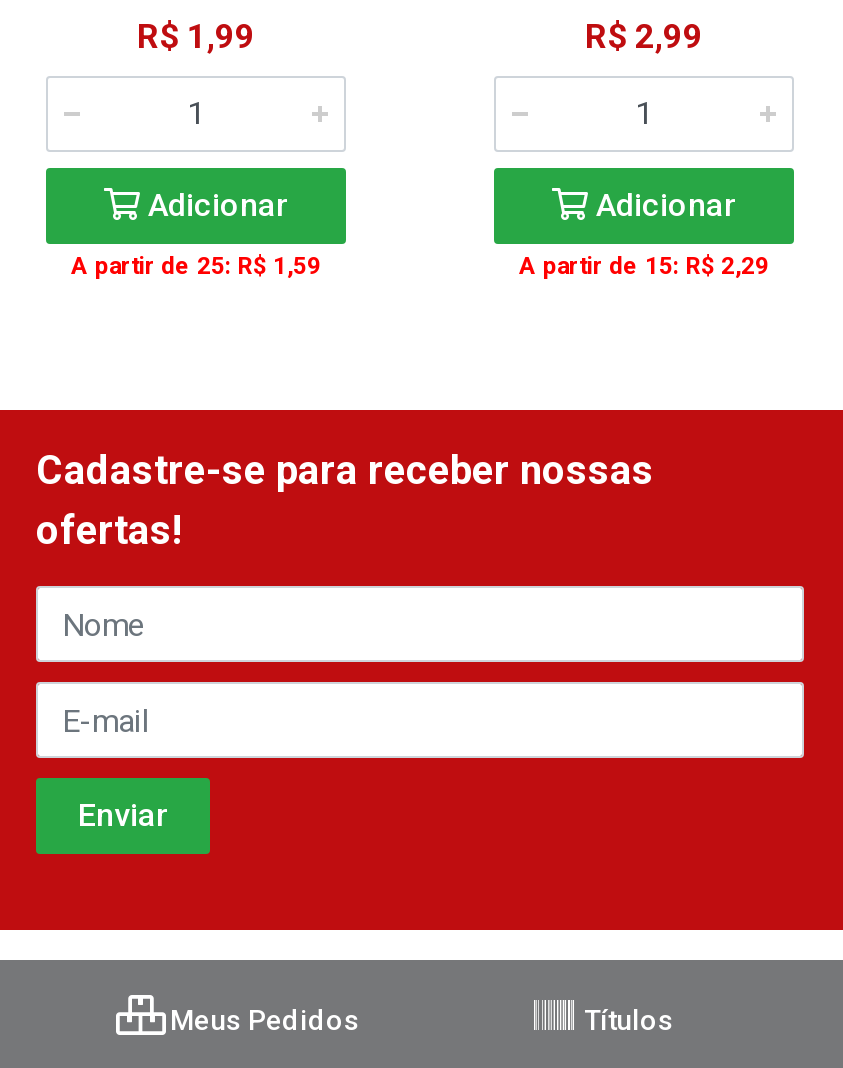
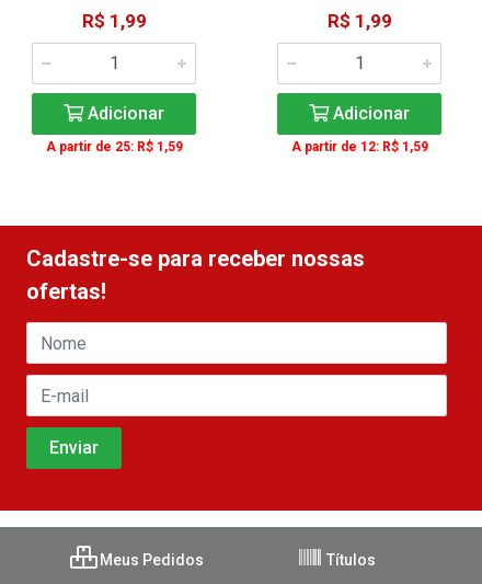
- R$ 2,99
+ R$ 1,99

- A partir de 15: R$ 2,29
+ A partir de 12: R$ 1,59
